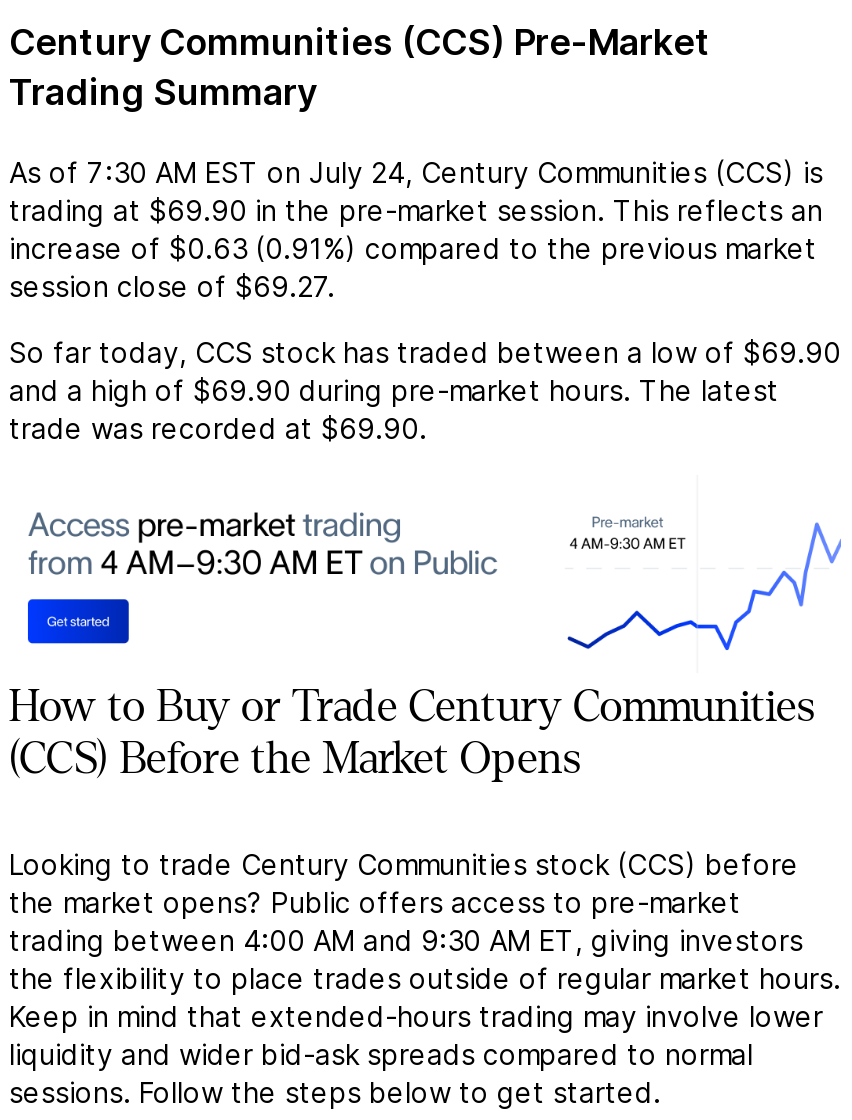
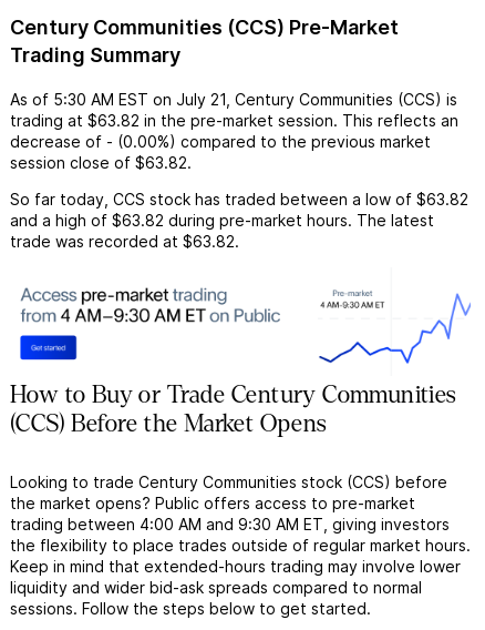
- As of 7:30 AM EST on July 24, Century Communities (CCS) is
+ As of 5:30 AM EST on July 21, Century Communities (CCS) is

- trading at $69.90 in the pre-market session. This reflects an
+ trading at $63.82 in the pre-market session. This reflects an

- increase of $0.63 (0.91%) compared to the previous market
+ decrease of - (0.00%) compared to the previous market

- session close of $69.27.
+ session close of $63.82.

- So far today, CCS stock has traded between a low of $69.90
+ So far today, CCS stock has traded between a low of $63.82

- and a high of $69.90 during pre-market hours. The latest
+ and a high of $63.82 during pre-market hours. The latest

- trade was recorded at $69.90.
+ trade was recorded at $63.82.
